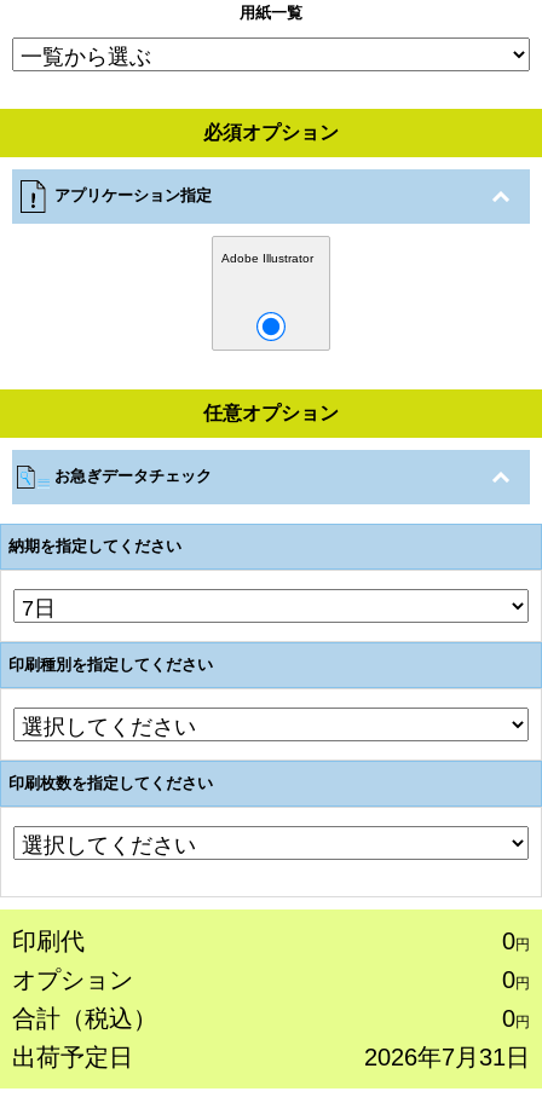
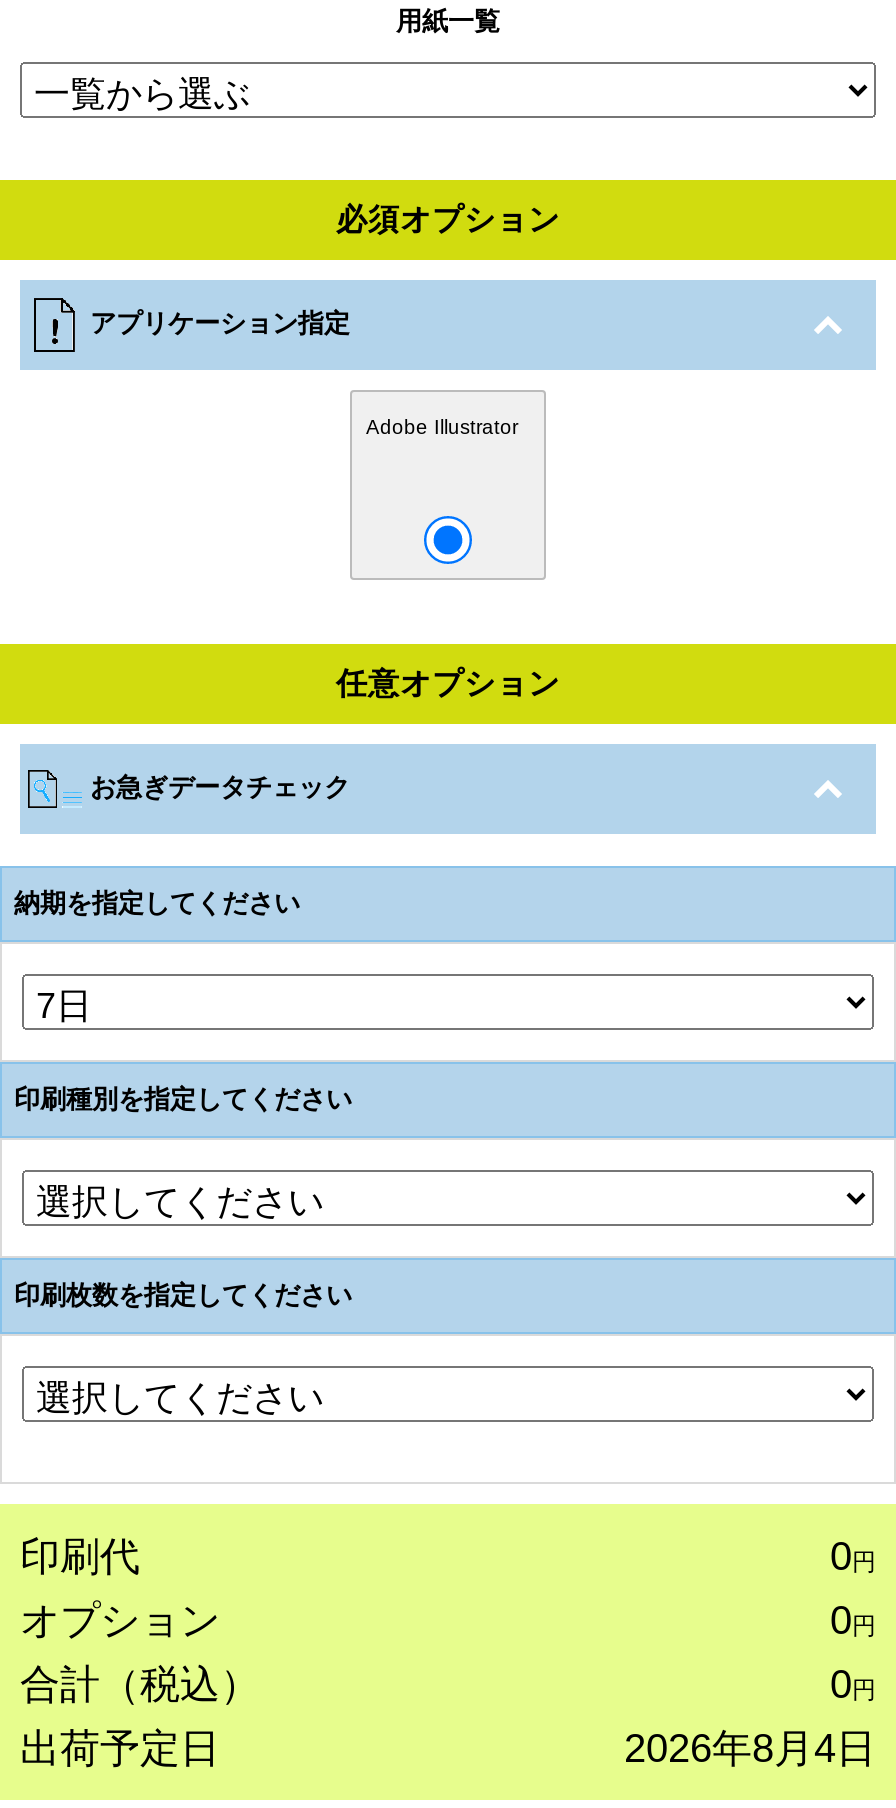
- 2026年7月31日
+ 2026年8月4日
